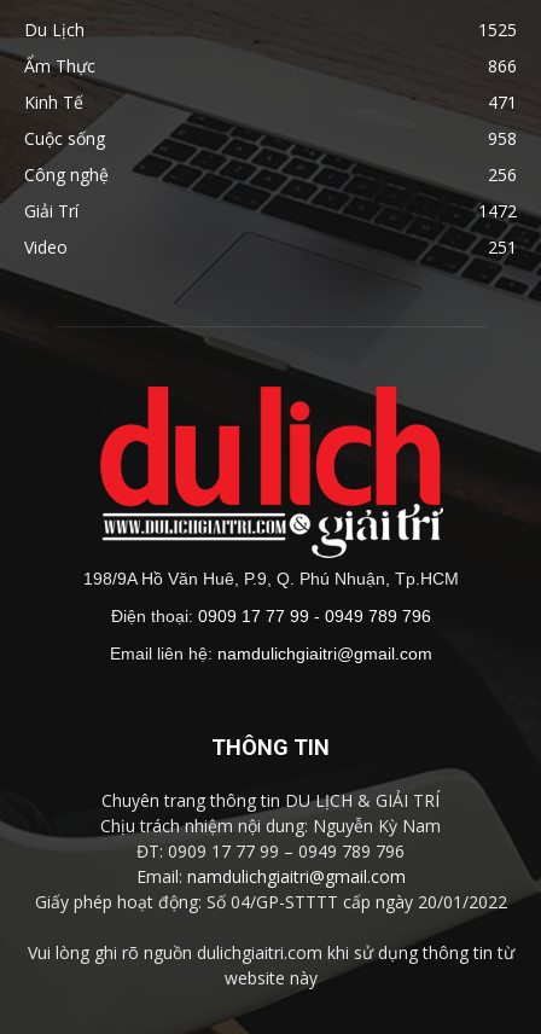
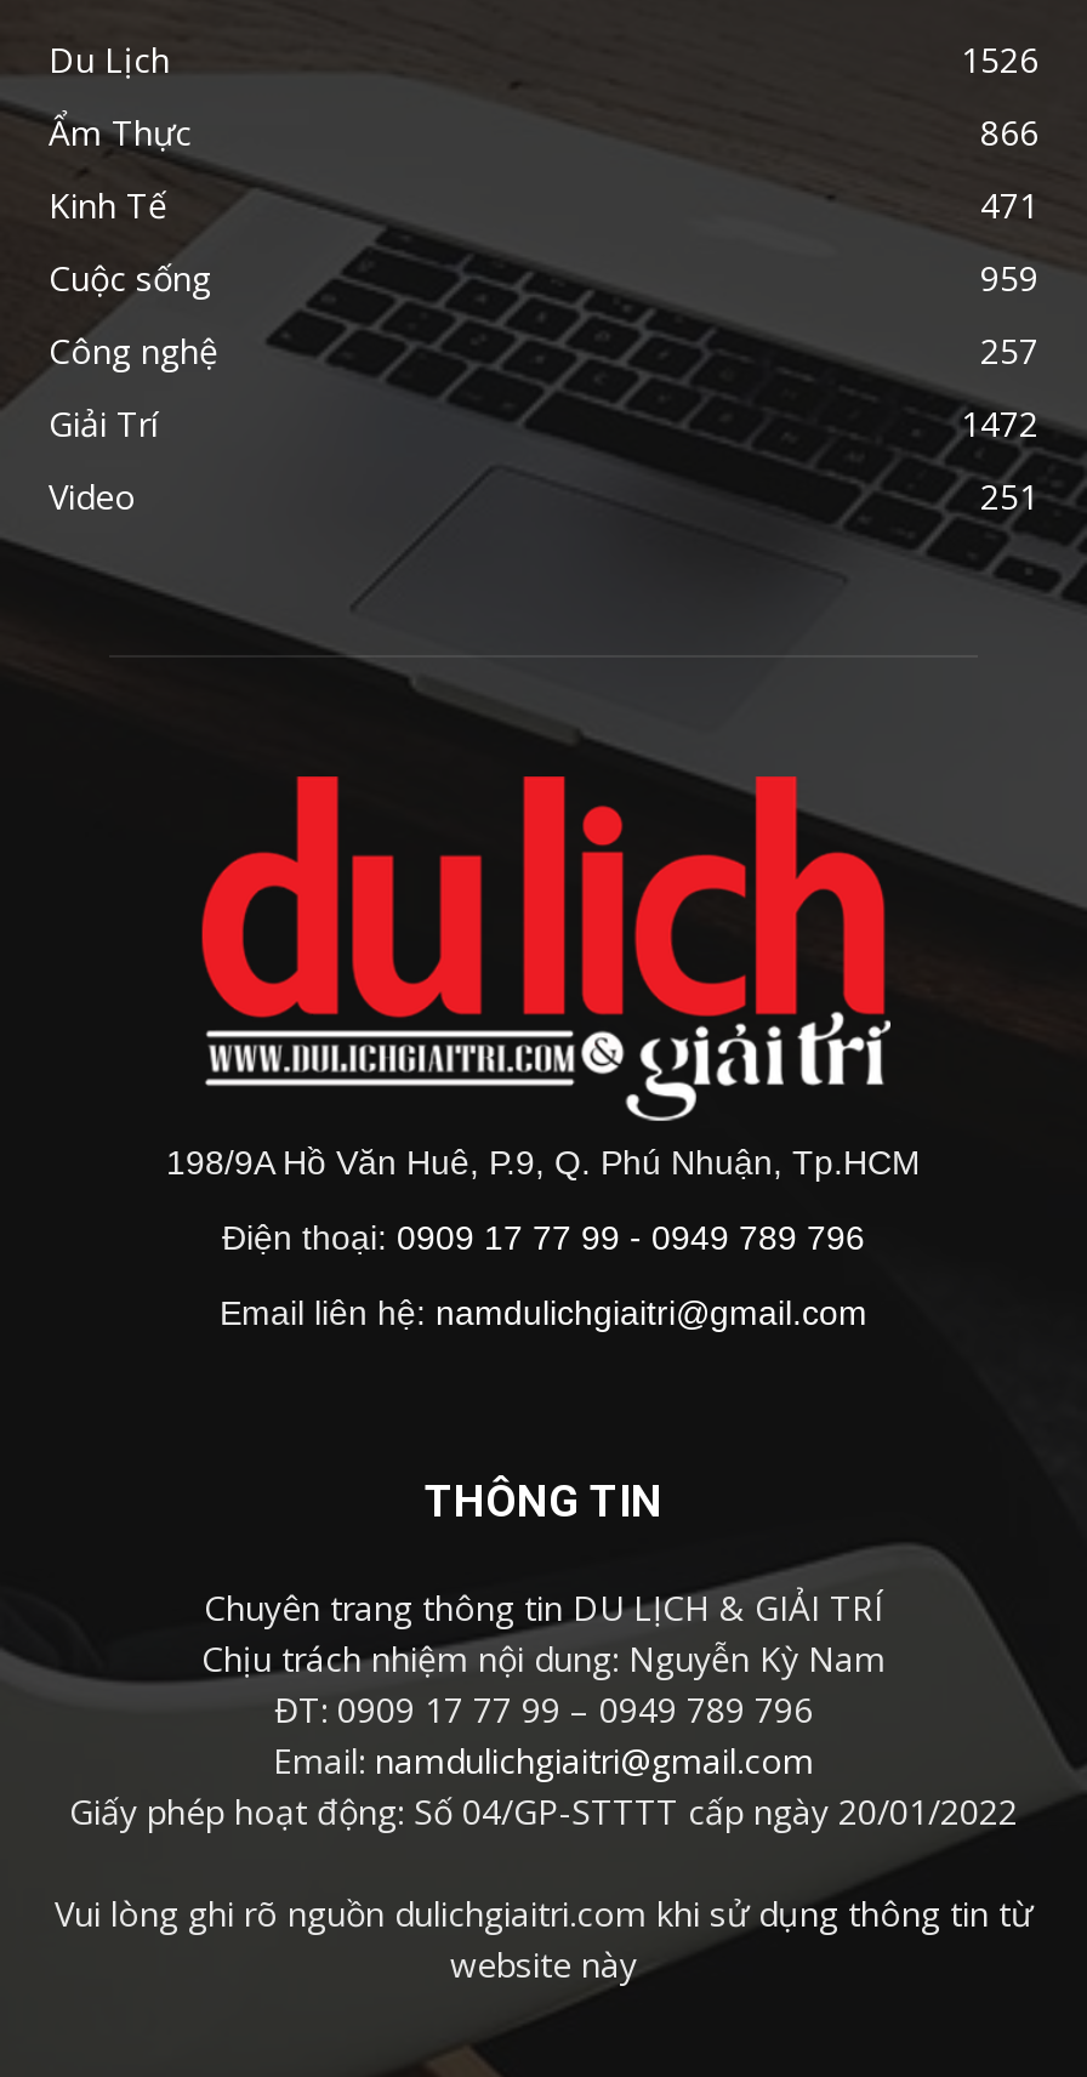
- 1525
+ 1526

- 958
+ 959

- 256
+ 257
